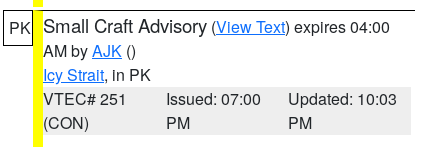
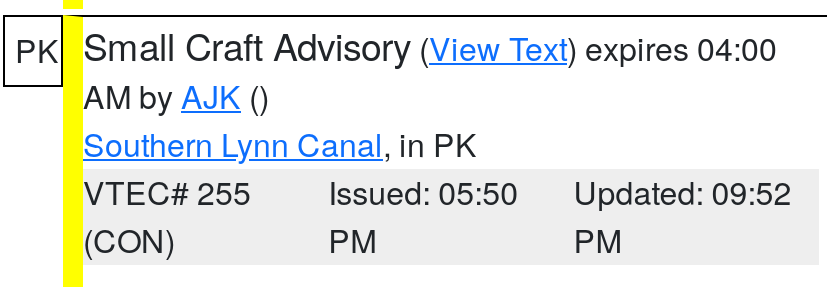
- Icy Strait, in PK
- VTEC# 251
+ Southern Lynn Canal, in PK
+ VTEC# 255

- Issued: 07:00
+ Issued: 05:50

- Updated: 10:03
+ Updated: 09:52
